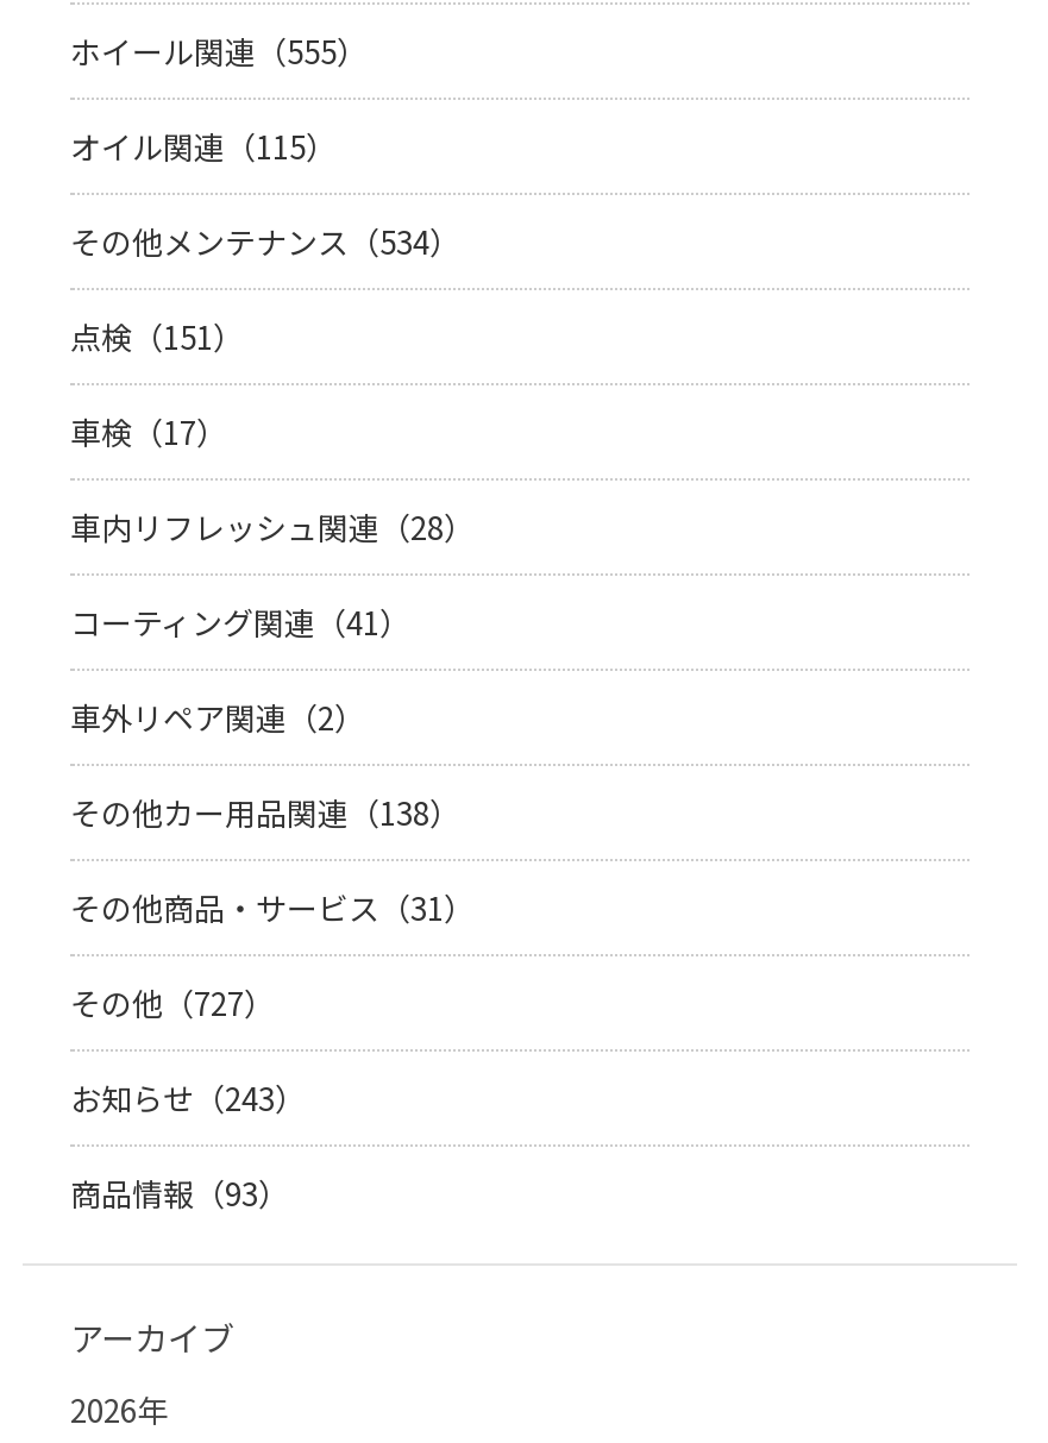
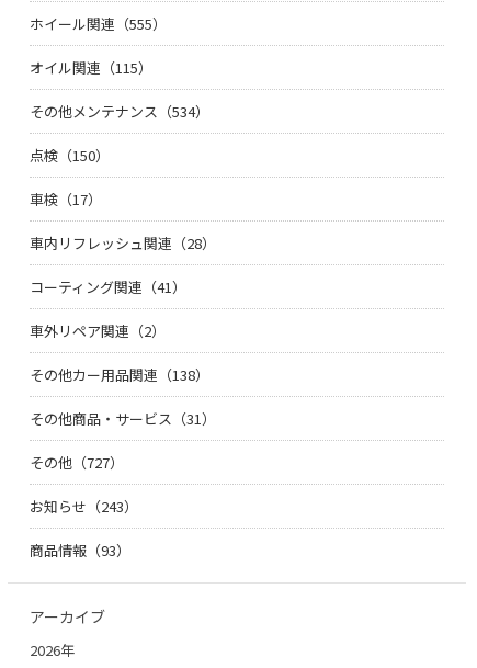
- 点検（151）
+ 点検（150）
